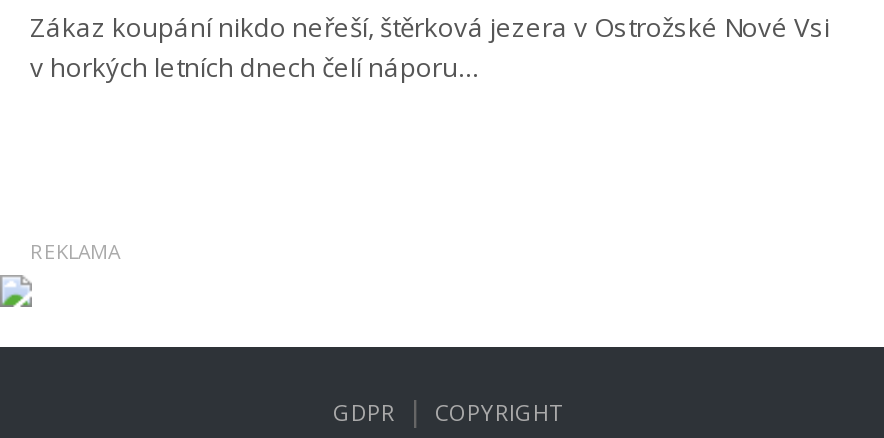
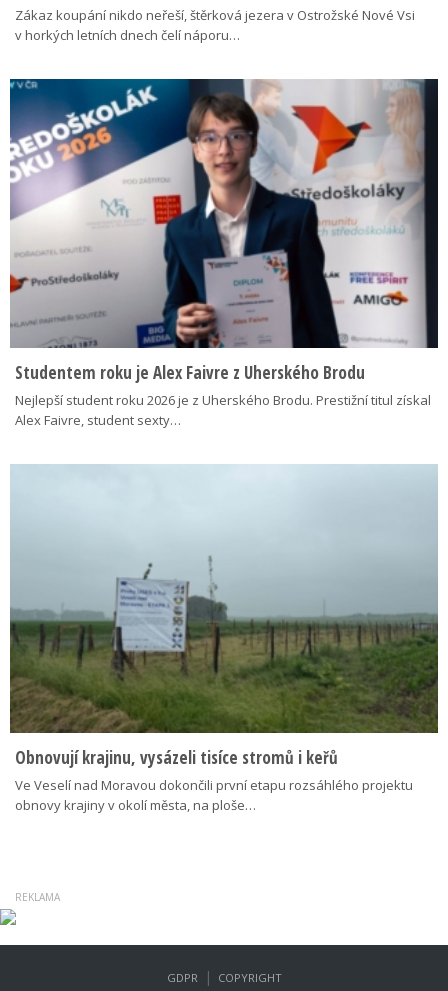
+ [image]
+ Studentem roku je Alex Faivre z Uherského Brodu
+ Nejlepší student roku 2026 je z Uherského Brodu. Prestižní titul získal
+ Alex Faivre, student sexty…

+ [image]
+ Obnovují krajinu, vysázeli tisíce stromů i keřů
+ Ve Veselí nad Moravou dokončili první etapu rozsáhlého projektu
+ obnovy krajiny v okolí města, na ploše…
